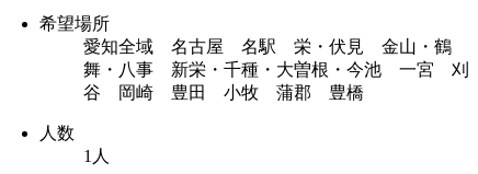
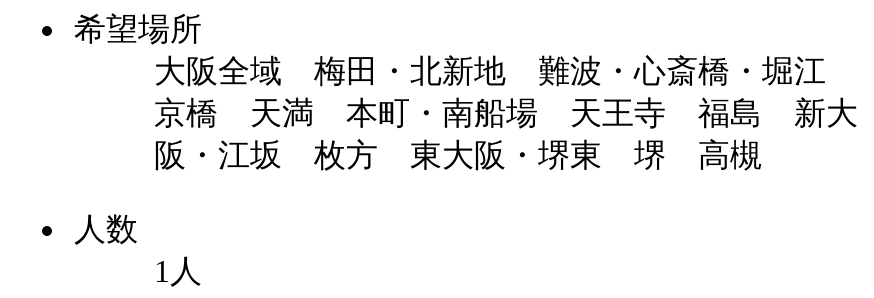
- 愛知全域 名古屋 名駅 栄・伏見 金山・鶴
- 舞・八事 新栄・千種・大曽根・今池 一宮 刈
- 谷 岡崎 豊田 小牧 蒲郡 豊橋
+ 大阪全域 梅田・北新地 難波・心斎橋・堀江
+ 京橋 天満 本町・南船場 天王寺 福島 新大
+ 阪・江坂 枚方 東大阪・堺東 堺 高槻
